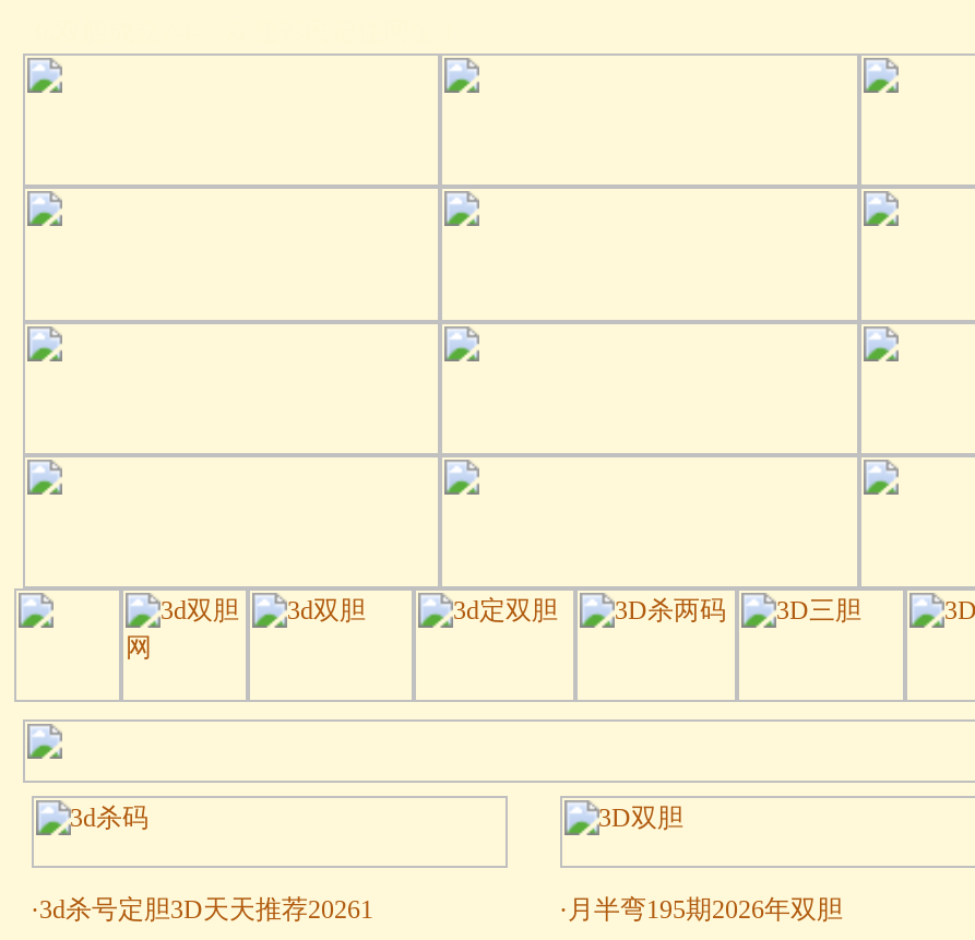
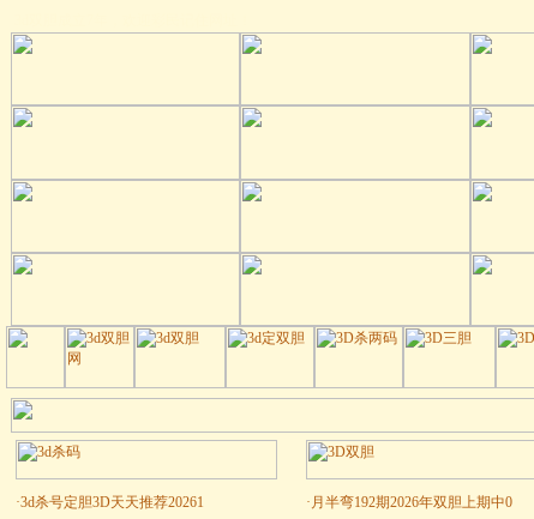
- ·月半弯195期2026年双胆
+ ·月半弯192期2026年双胆上期中0
